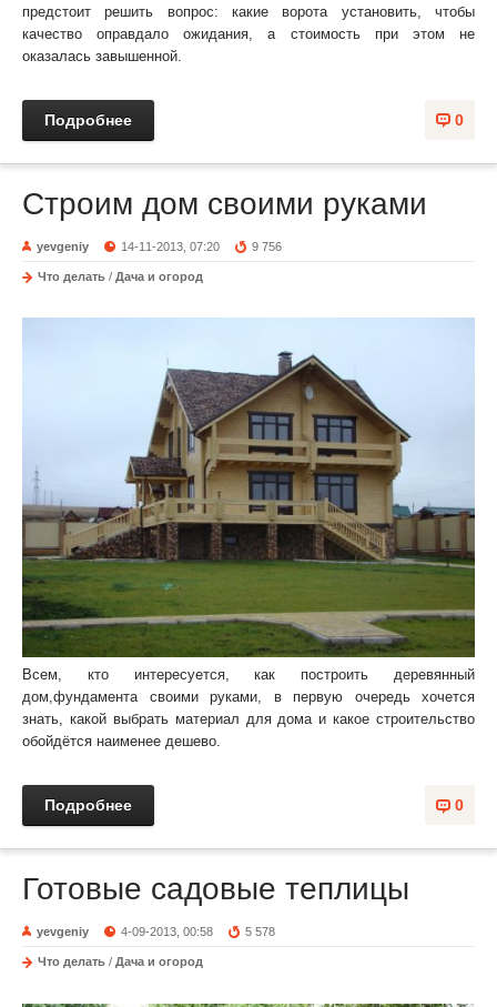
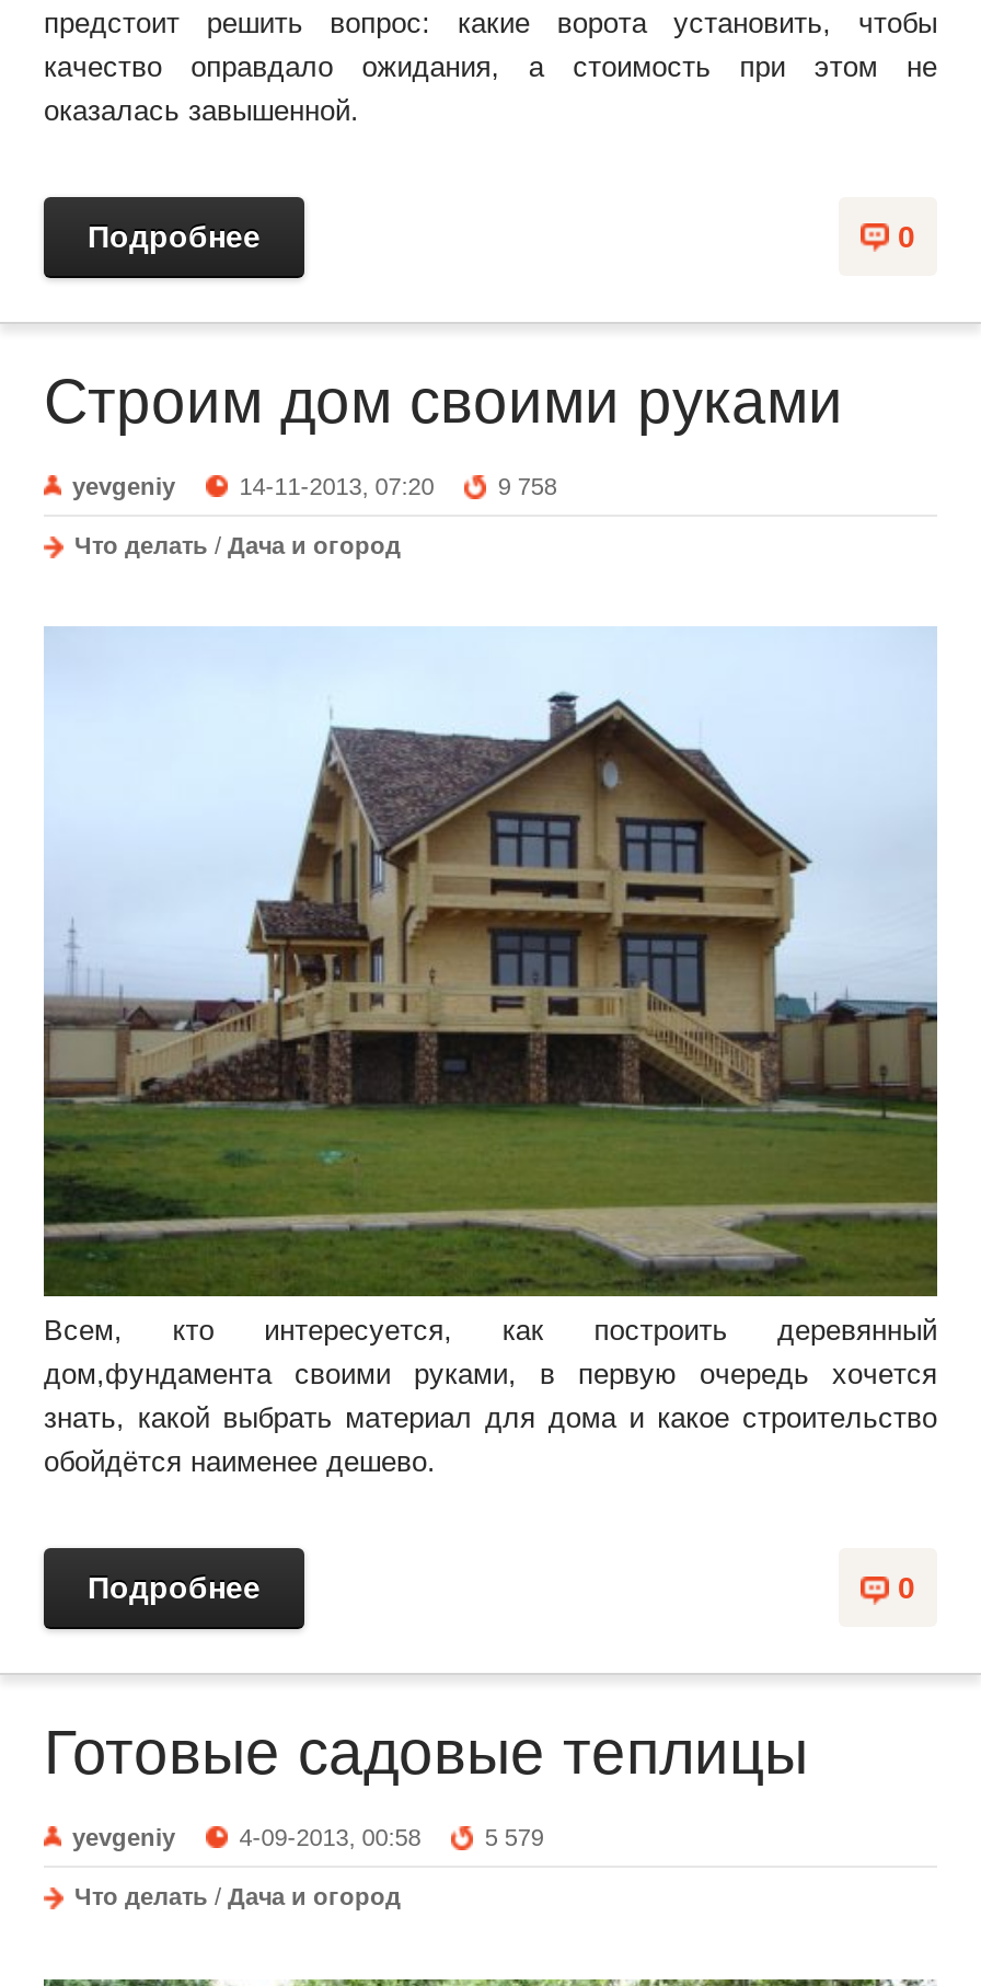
- 9 756
+ 9 758

- 5 578
+ 5 579
